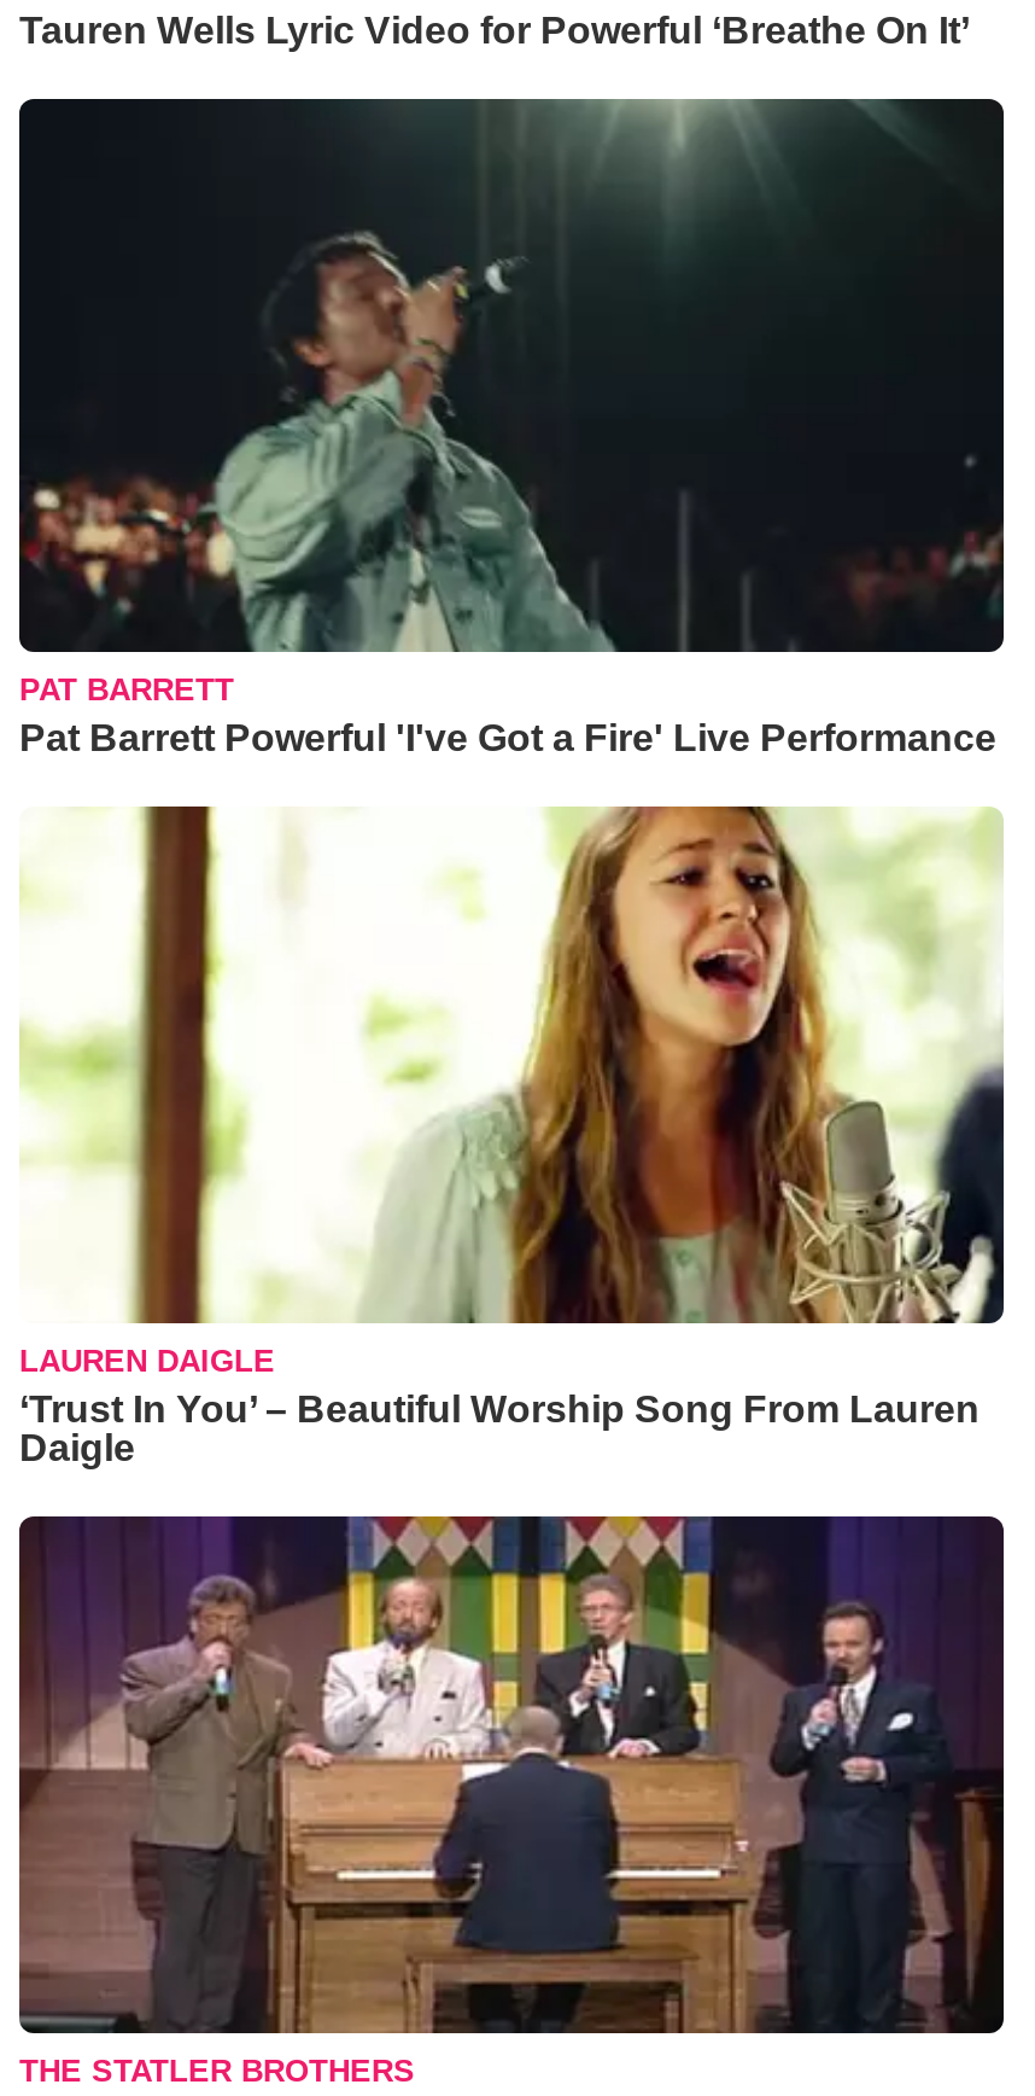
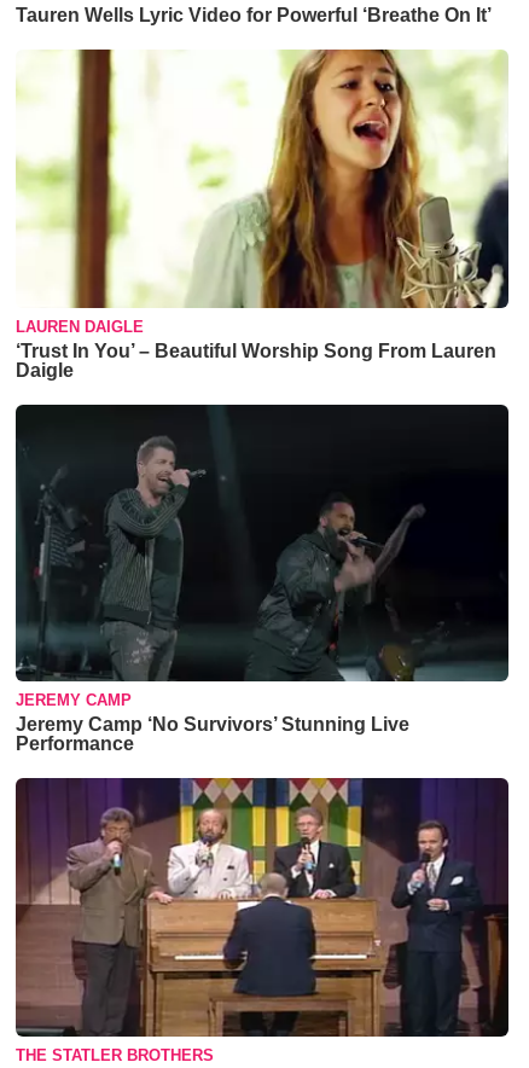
- [image]
- PAT BARRETT
- Pat Barrett Powerful 'I've Got a Fire' Live Performance

moved up: [image] | LAUREN DAIGLE | ‘Trust In You’ – Beautiful Worship Song From Lauren | Daigle

+ [image]
+ JEREMY CAMP
+ Jeremy Camp ‘No Survivors’ Stunning Live
+ Performance
